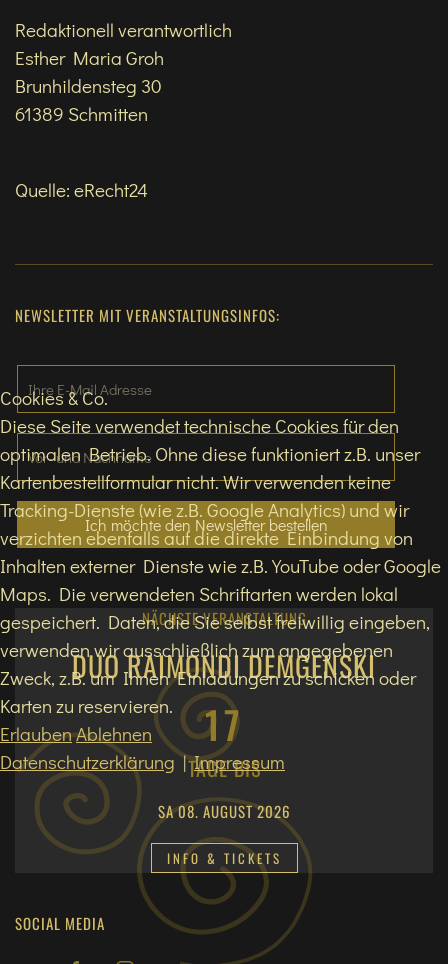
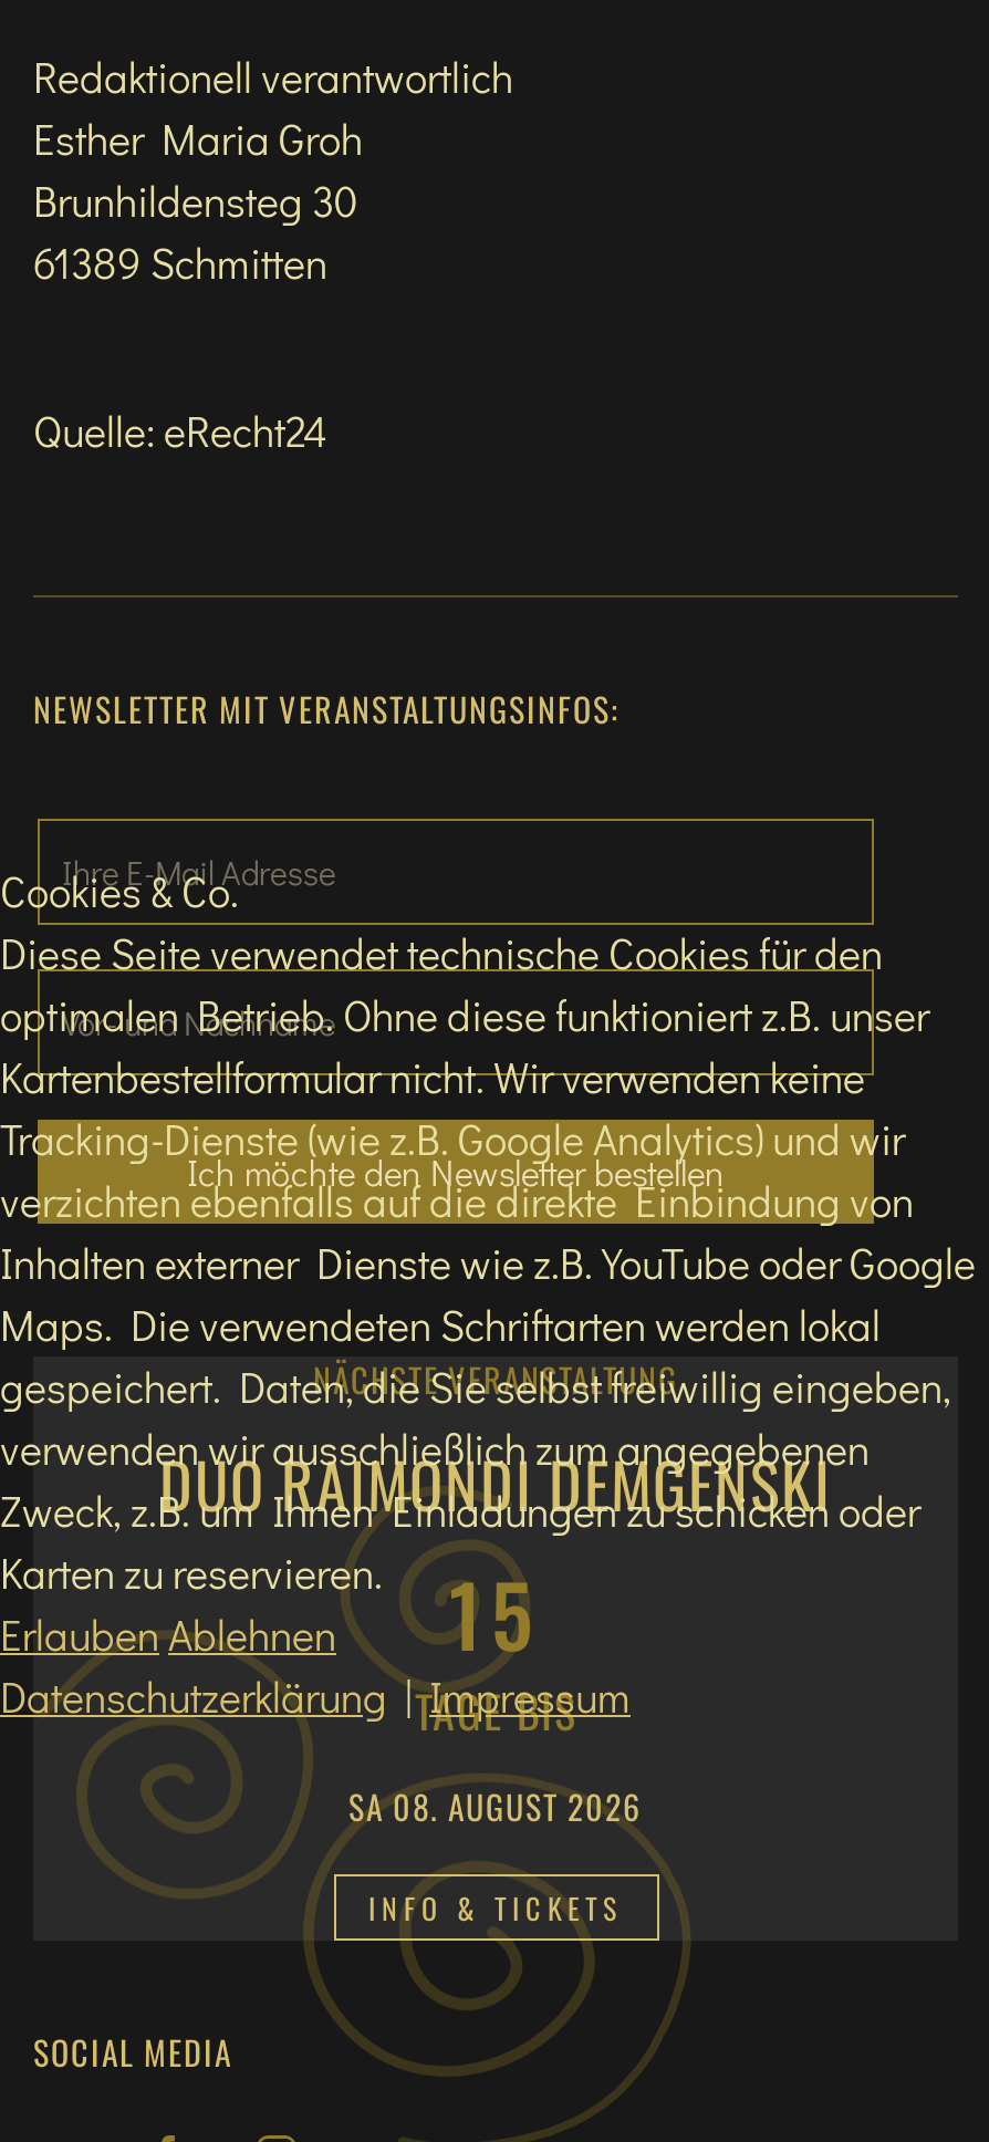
- Karten zu reservieren. 17
+ Karten zu reservieren. 15
